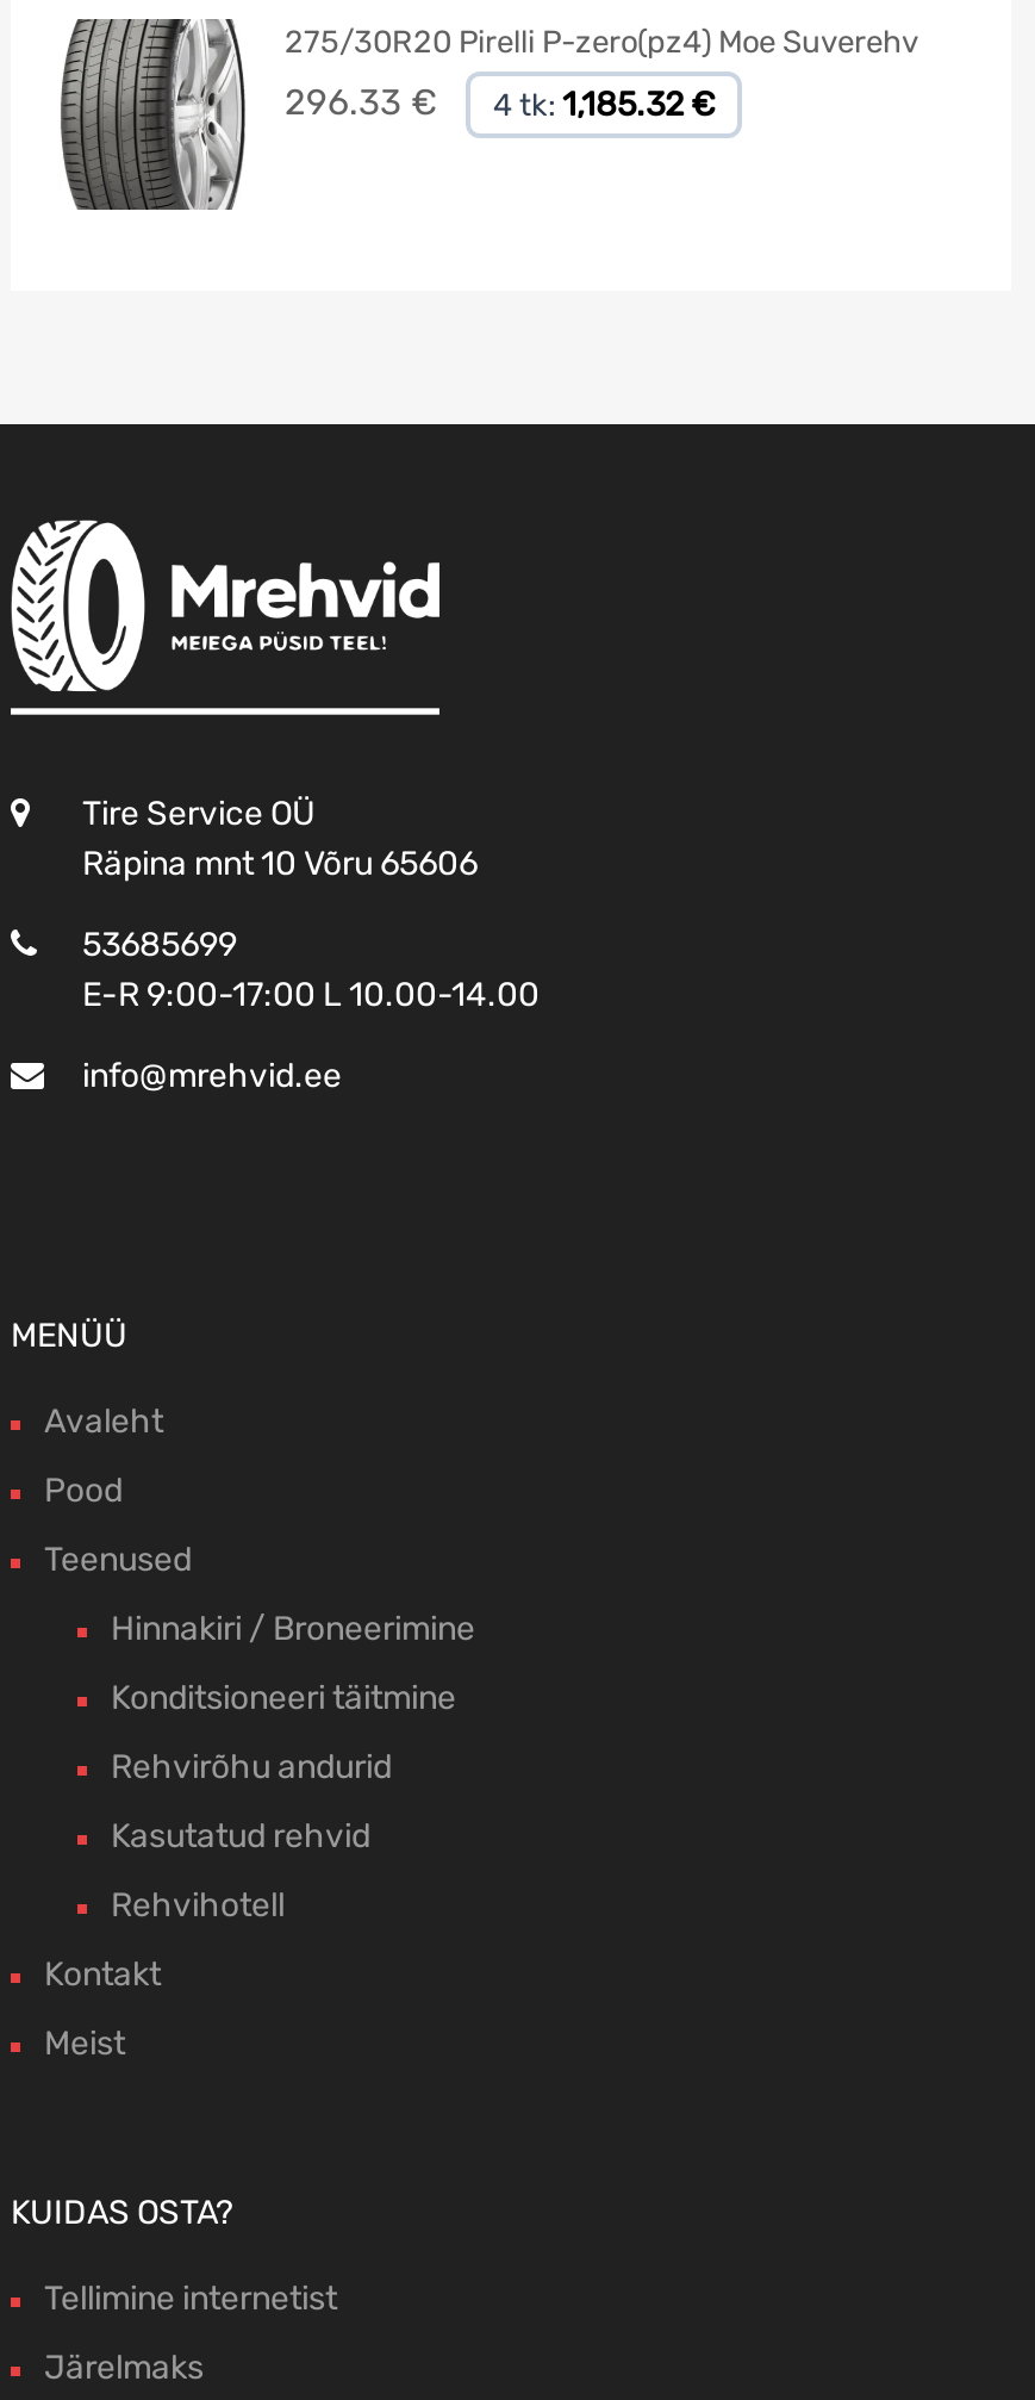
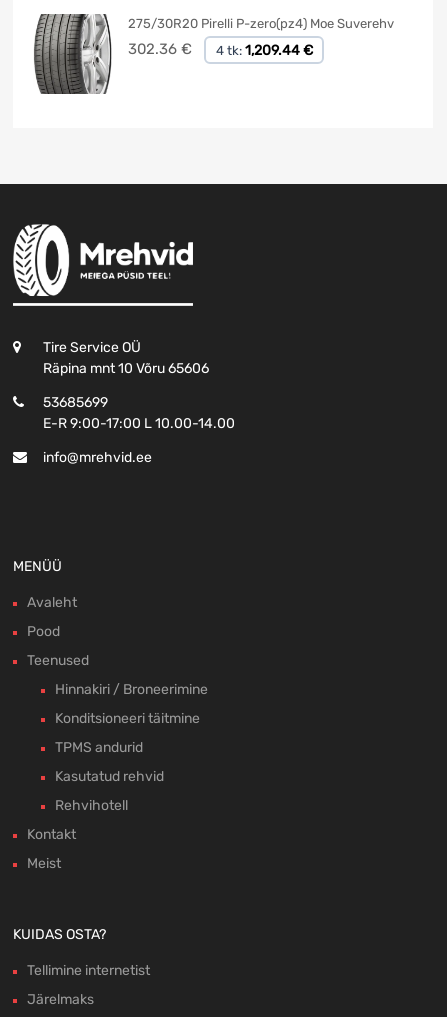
- 296.33 €
+ 302.36 €

- 4 tk: 1,185.32 €
+ 4 tk: 1,209.44 €

- Rehvirõhu andurid
+ TPMS andurid
